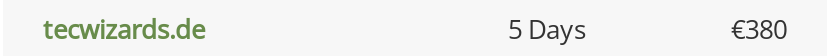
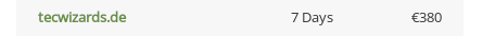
- 5 Days
+ 7 Days
